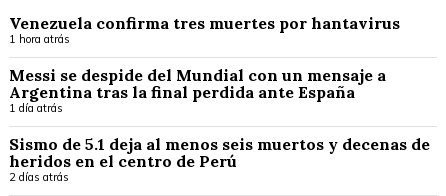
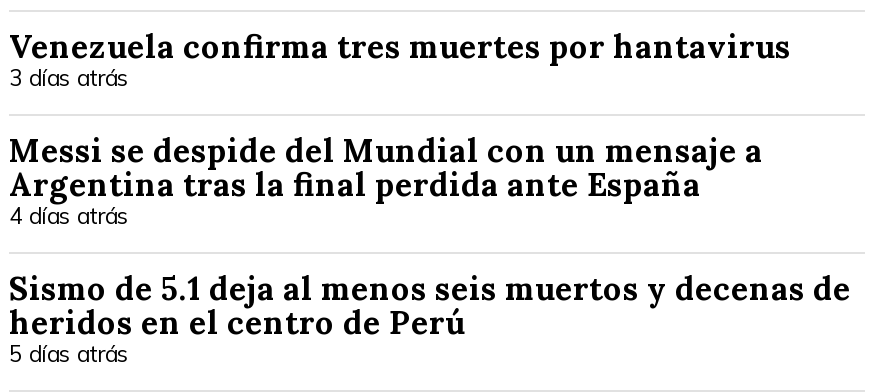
- 1 hora atrás
+ 3 días atrás

- 1 día atrás
+ 4 días atrás

- 2 días atrás
+ 5 días atrás
